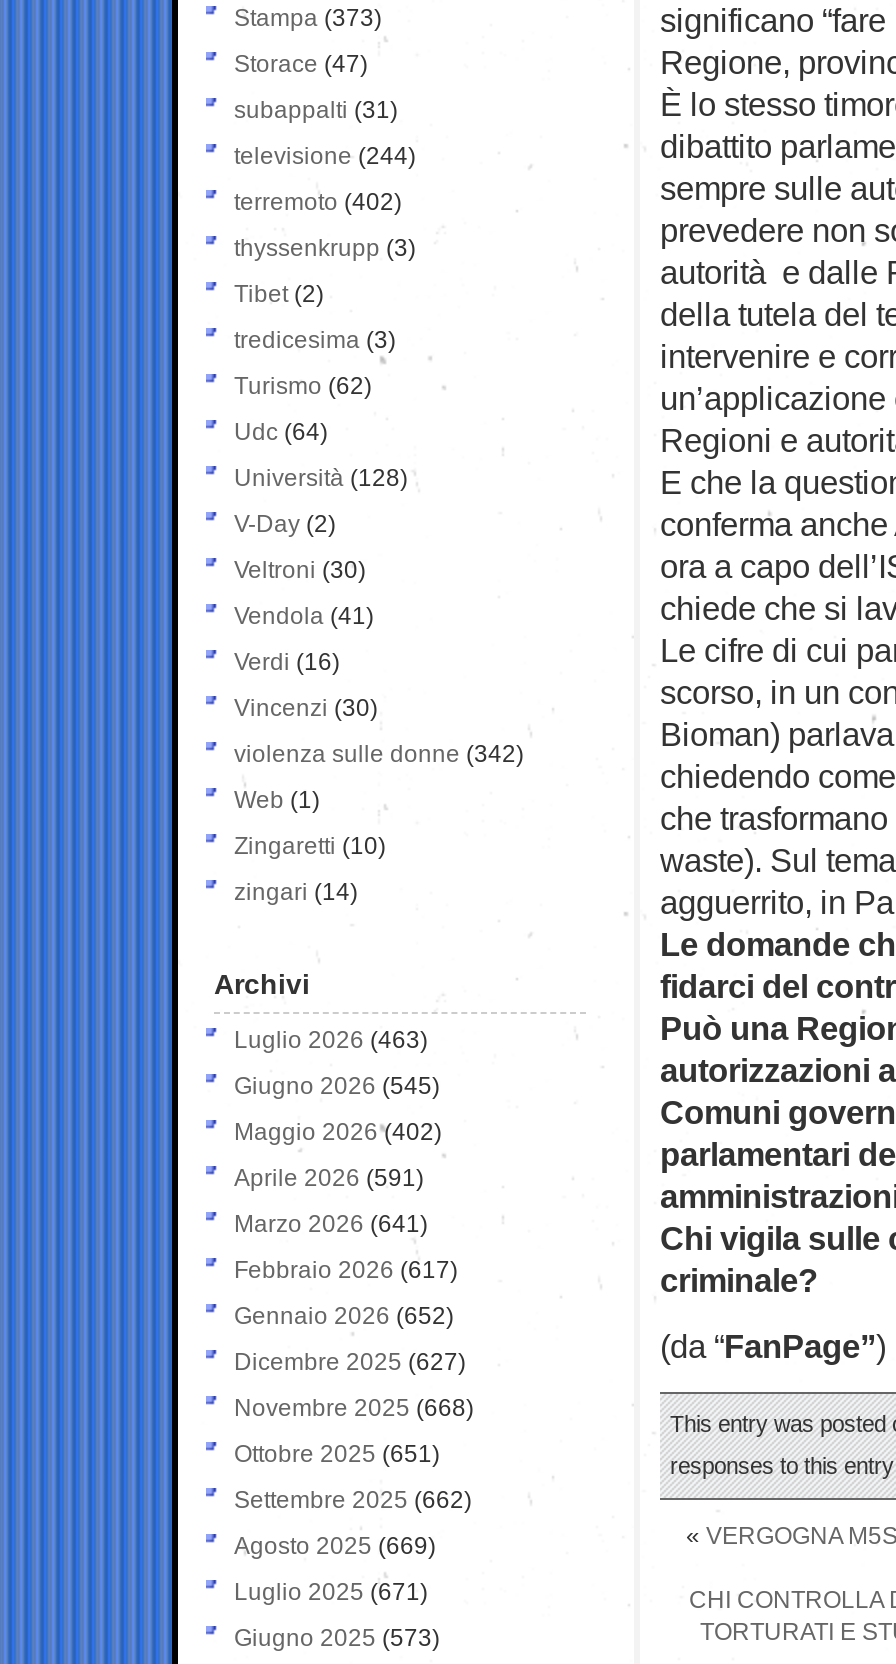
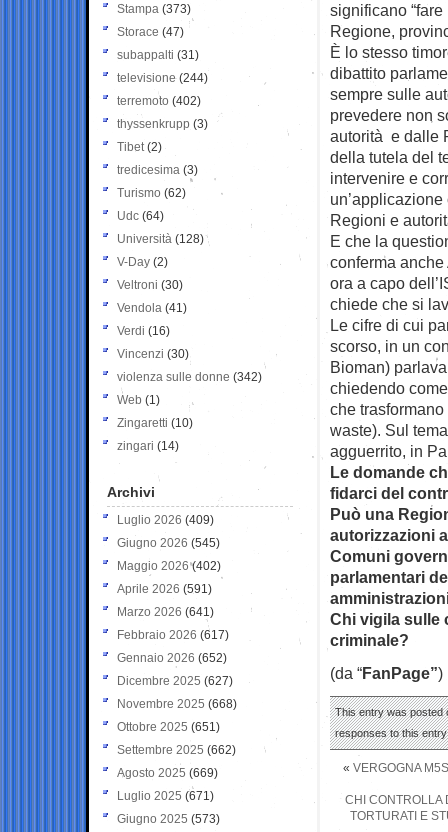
- Luglio 2026 (463)
+ Luglio 2026 (409)
